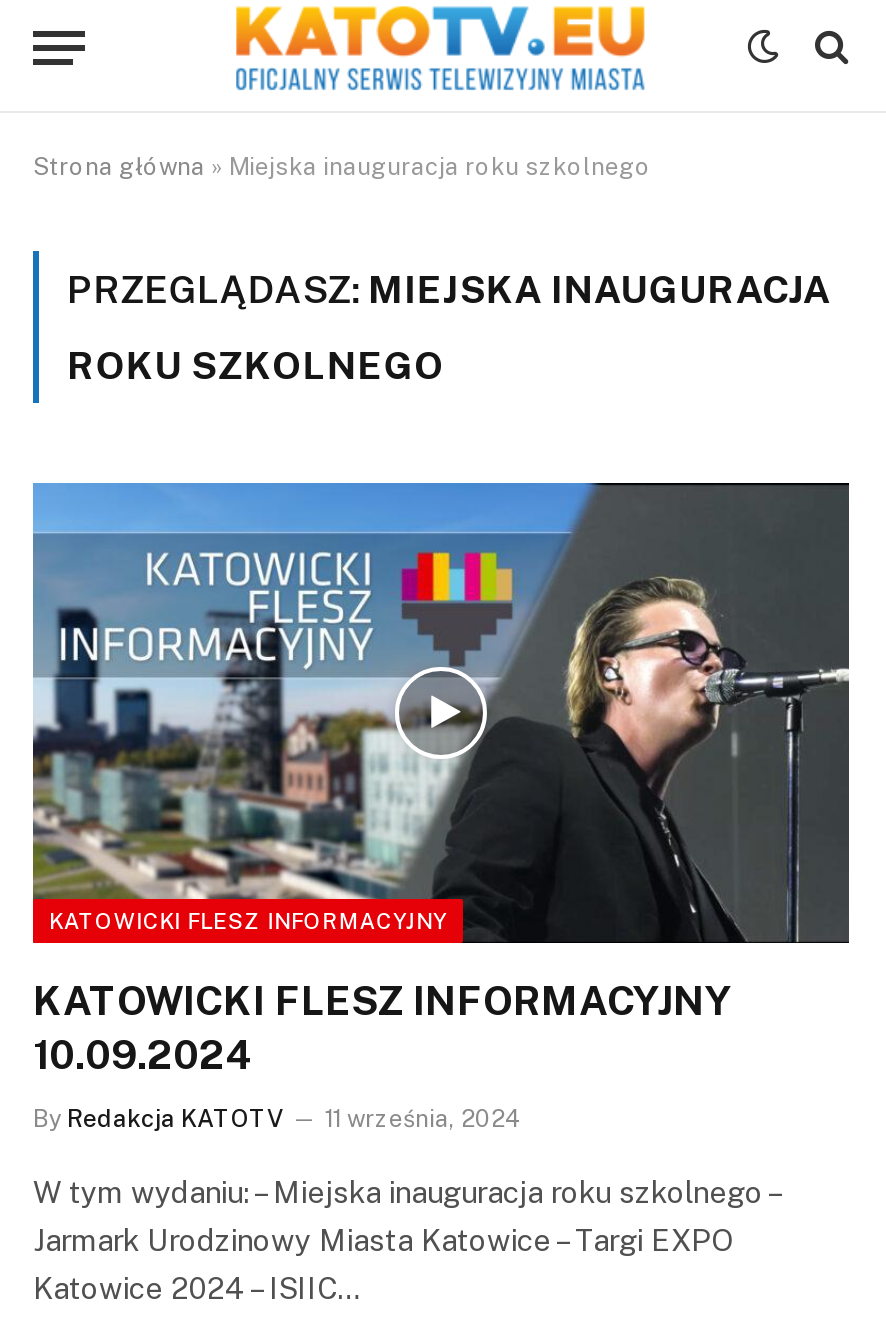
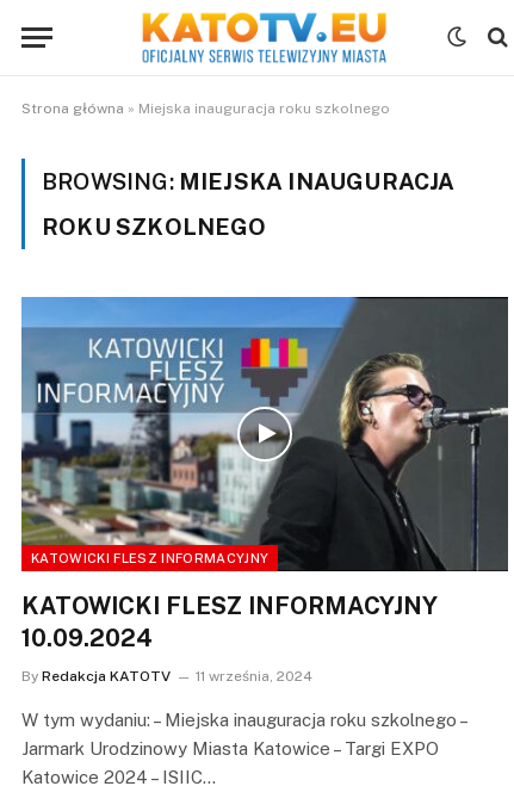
- PRZEGLĄDASZ: MIEJSKA INAUGURACJA
+ BROWSING: MIEJSKA INAUGURACJA
